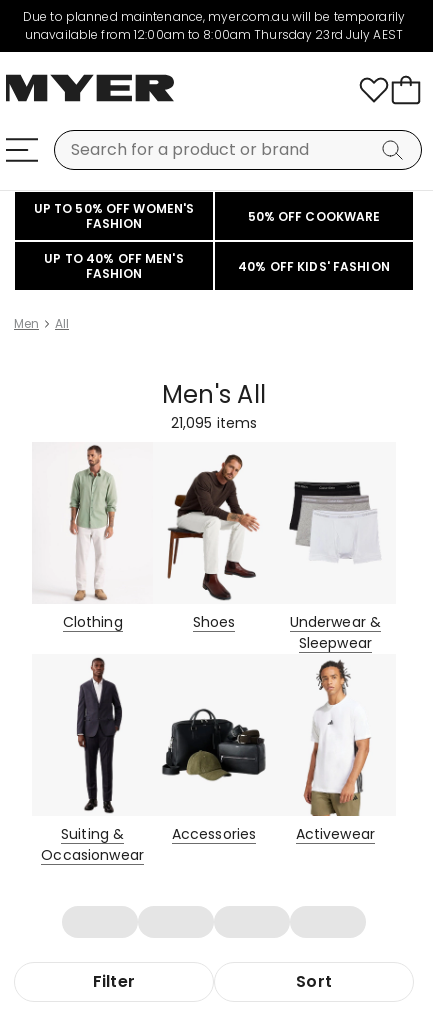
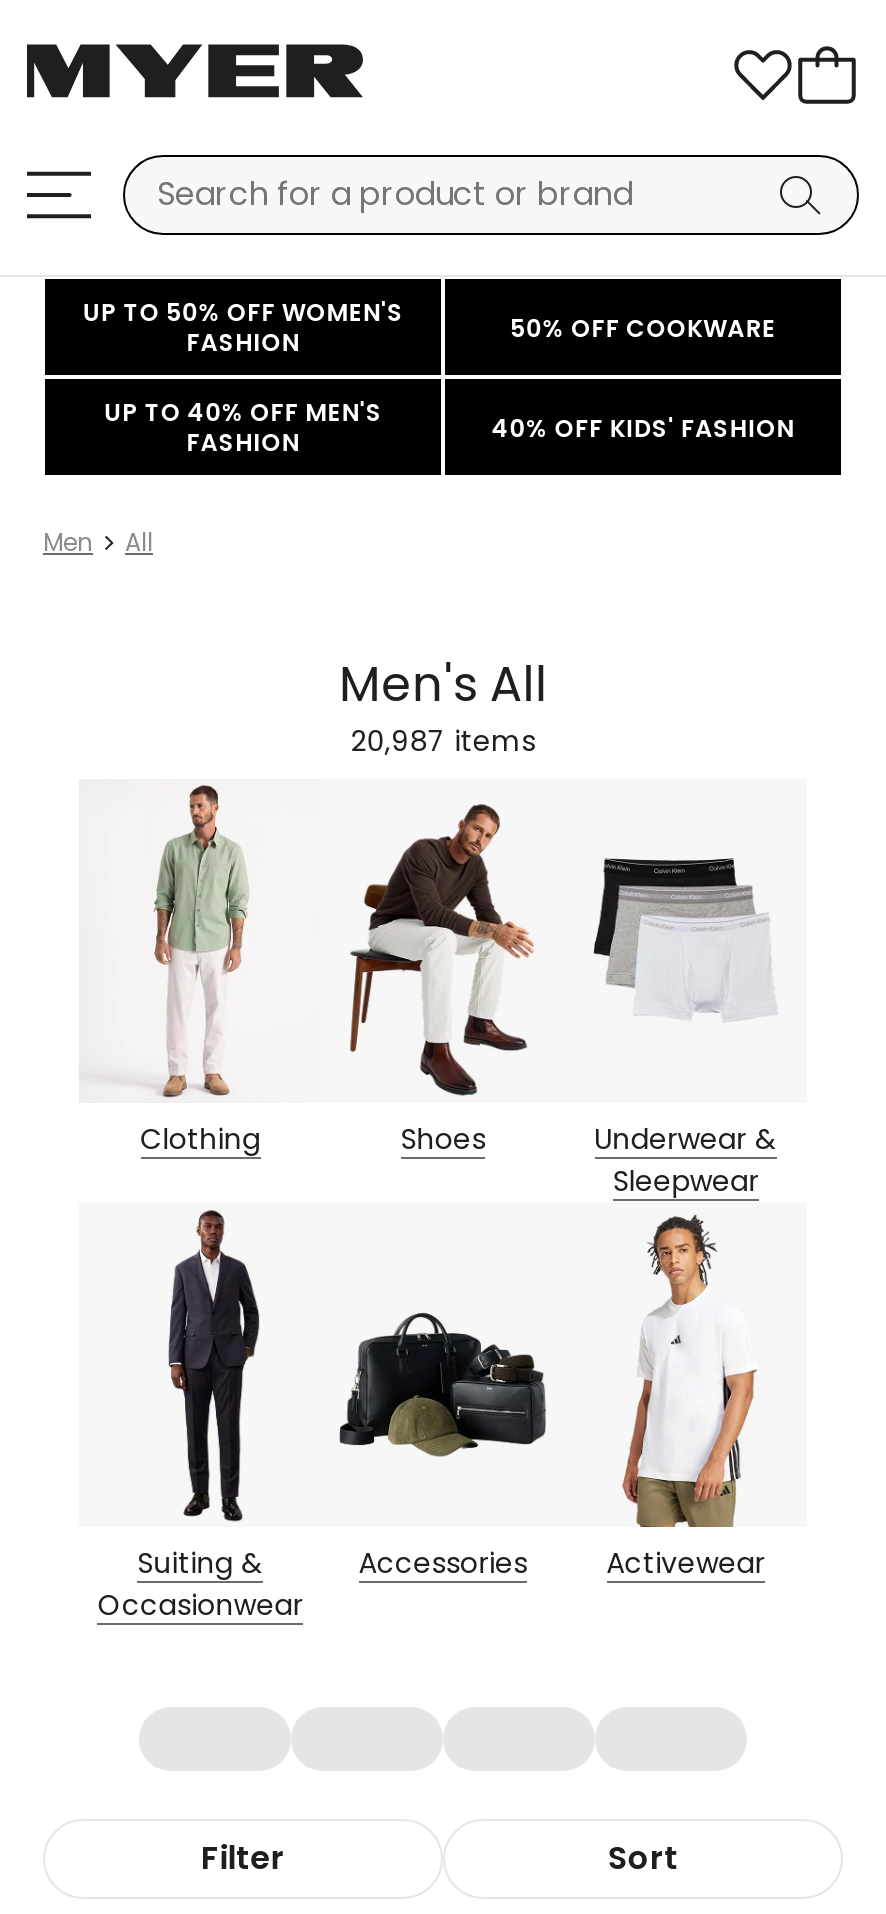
- Due to planned maintenance, myer.com.au will be temporarily
- unavailable from 12:00am to 8:00am Thursday 23rd July AEST

- 21,095 items
+ 20,987 items
